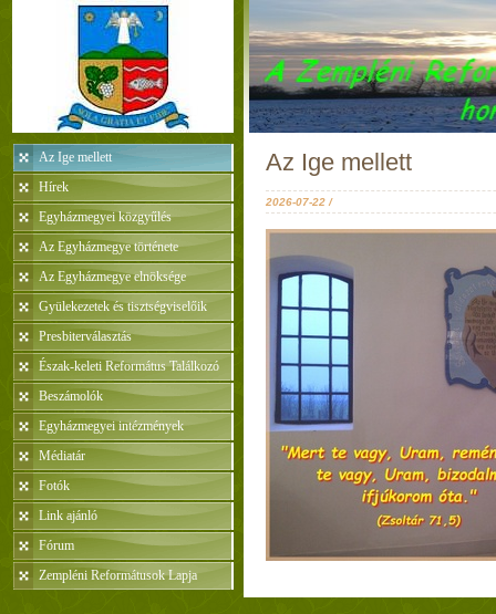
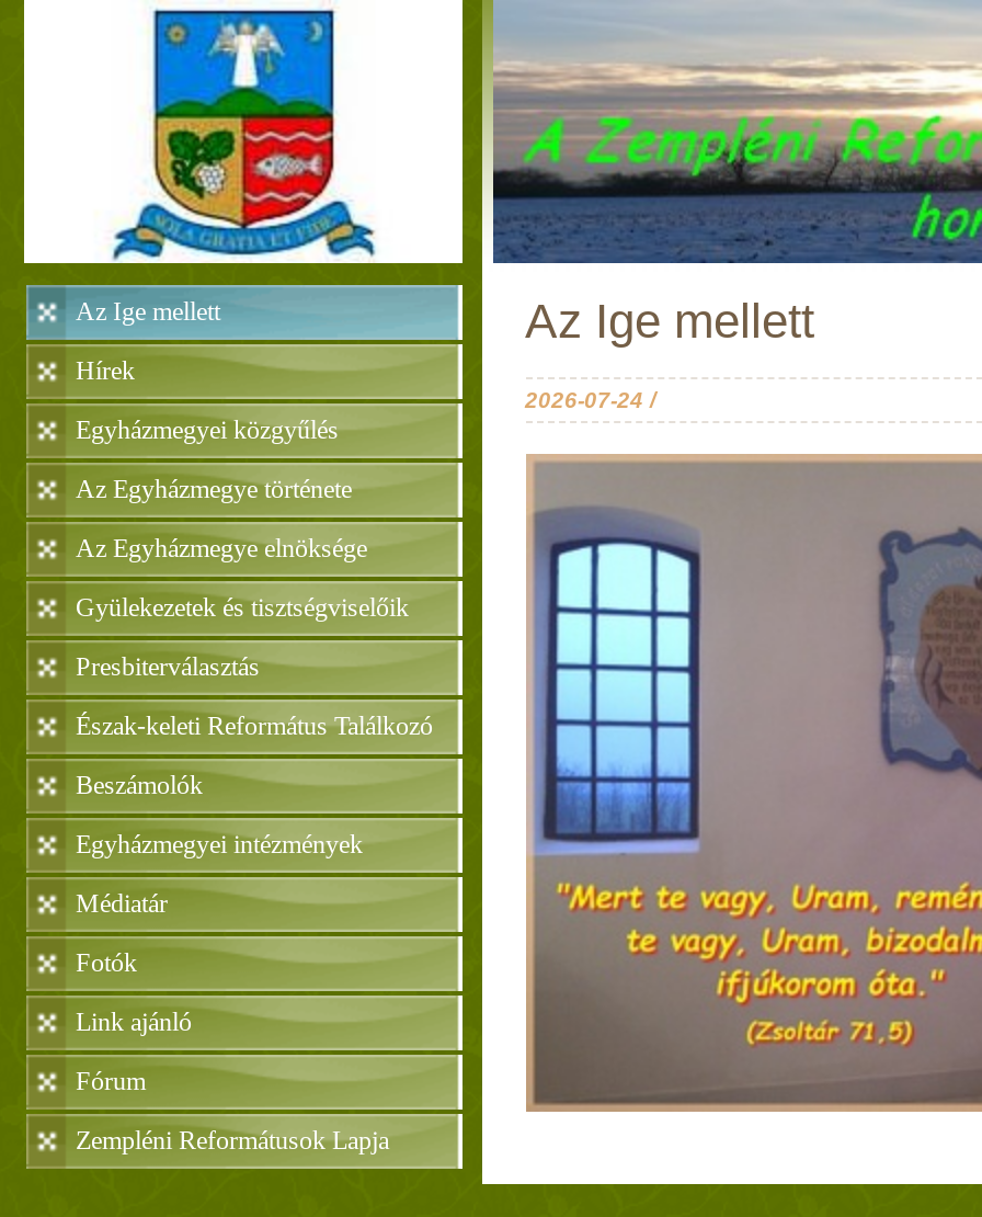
- 2026-07-22 /
+ 2026-07-24 /
